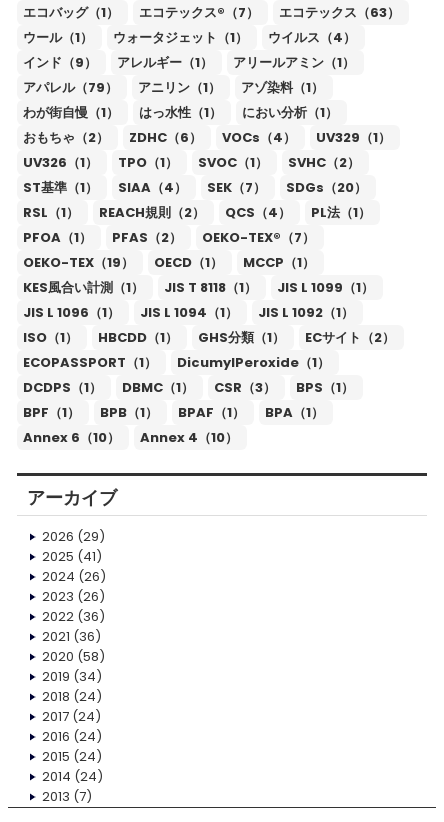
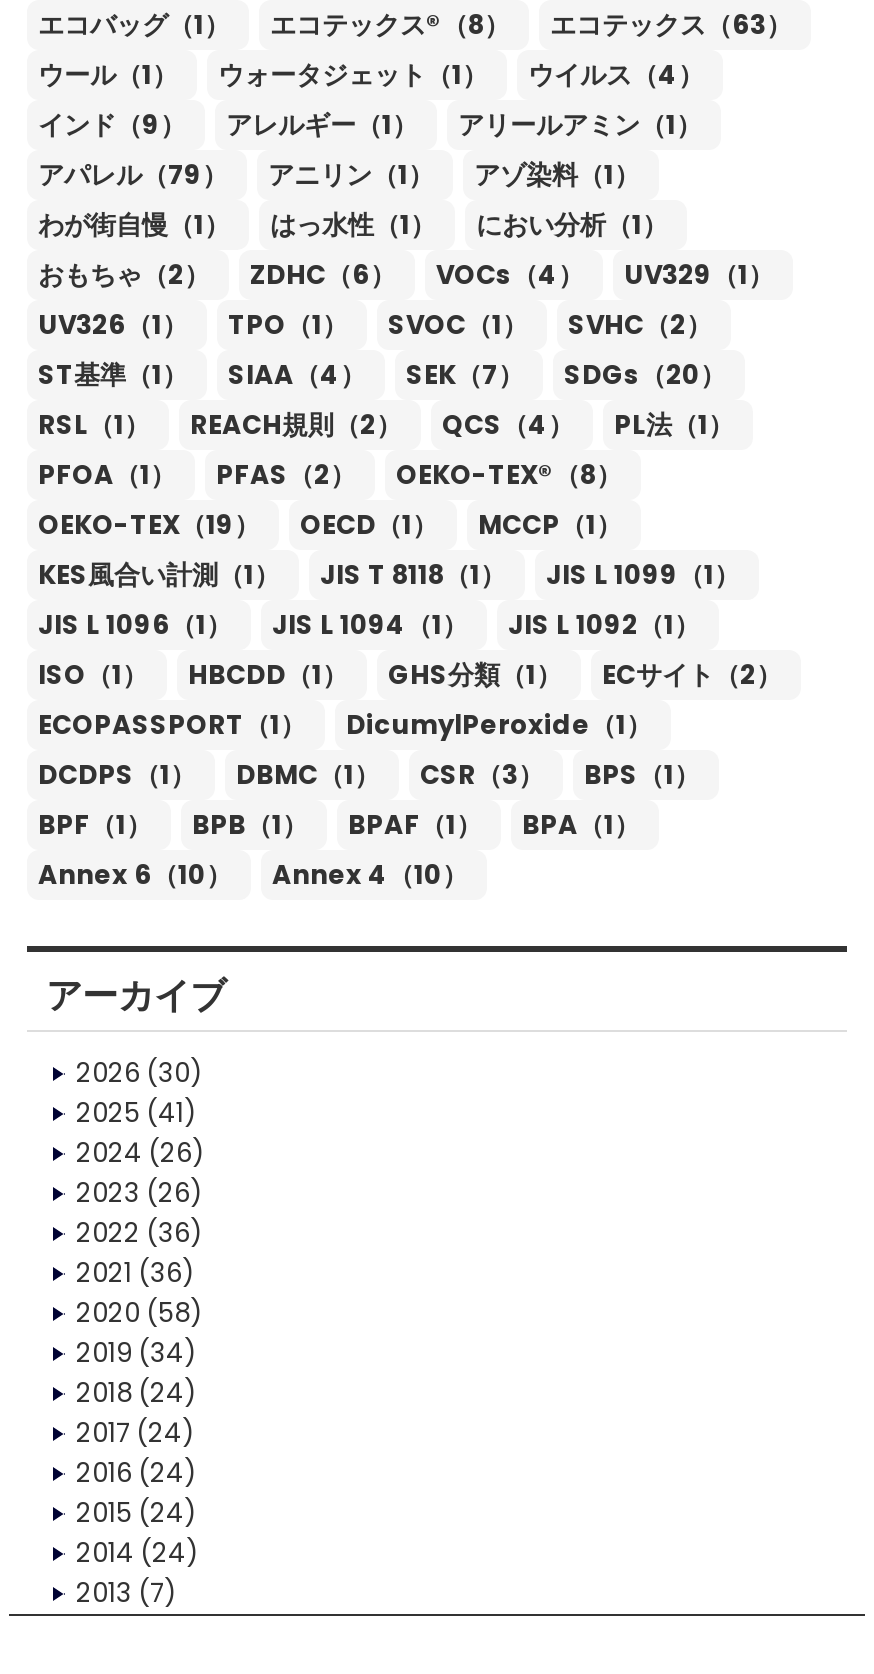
- エコテックス®（7）
+ エコテックス®（8）

- PFOA（1） PFAS（2） OEKO-TEX®（7）
+ PFOA（1） PFAS（2） OEKO-TEX®（8）

- 2026 (29)
+ 2026 (30)
